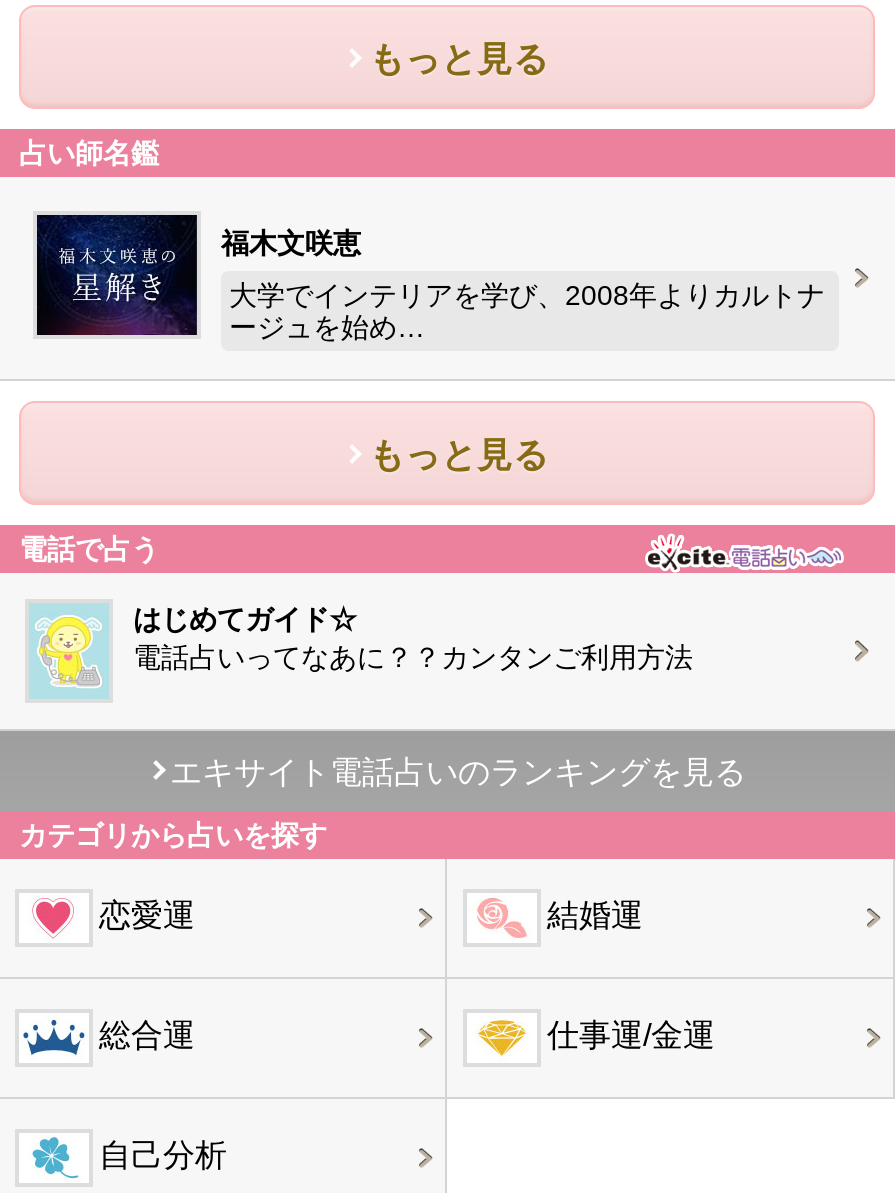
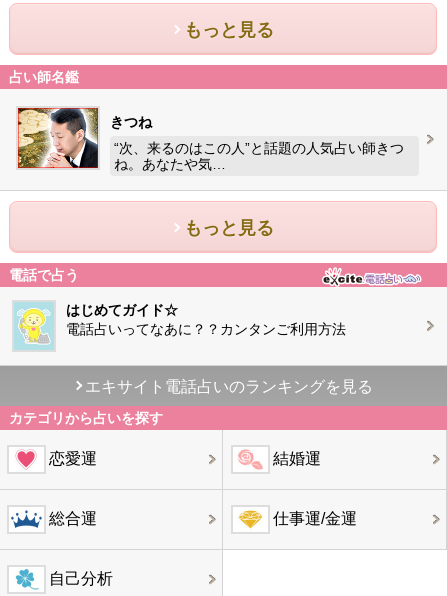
- [image]
- 福木文咲恵
+ [image]
+ きつね

- 大学でインテリアを学び、2008年よりカルトナ
- ージュを始め…
+ “次、来るのはこの人”と話題の人気占い師きつ
+ ね。あなたや気…
